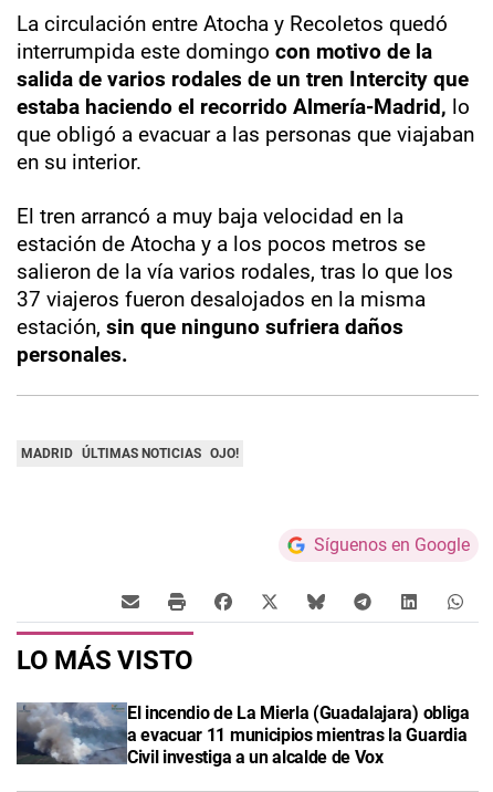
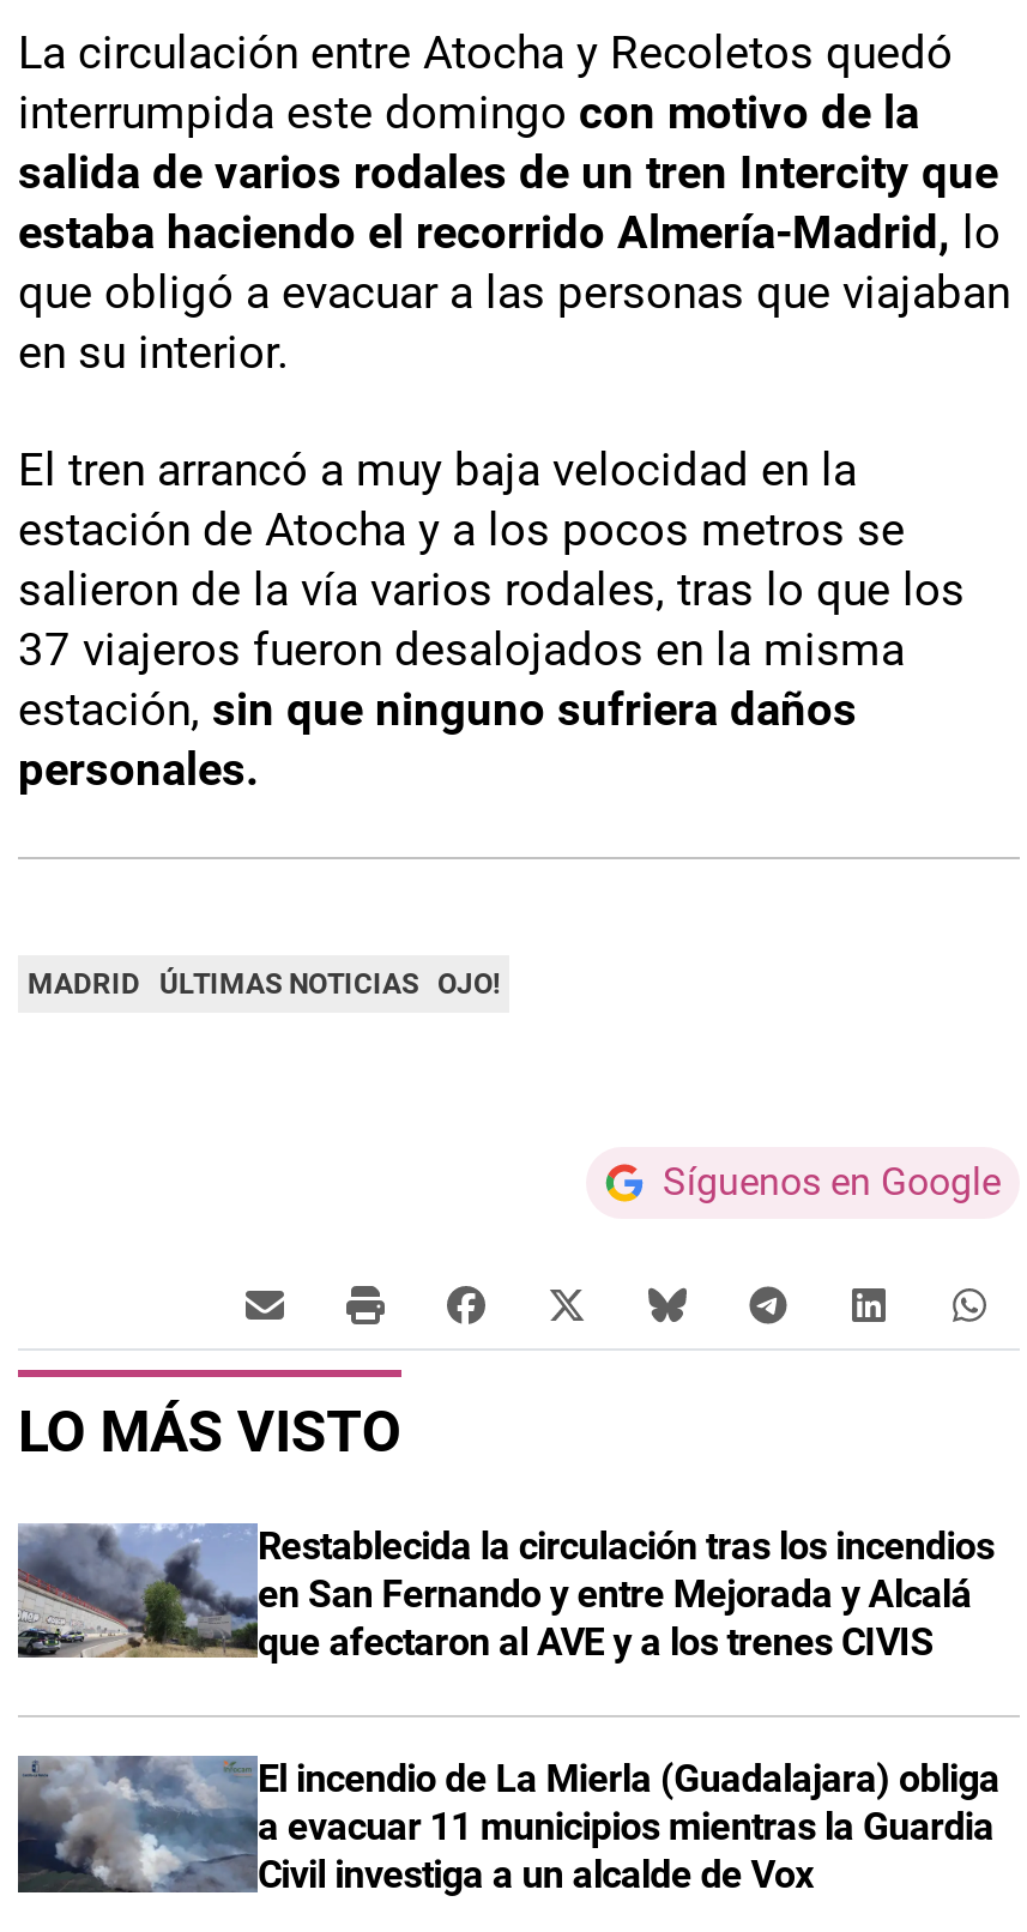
+ [image]
+ Restablecida la circulación tras los incendios
+ en San Fernando y entre Mejorada y Alcalá
+ que afectaron al AVE y a los trenes CIVIS
